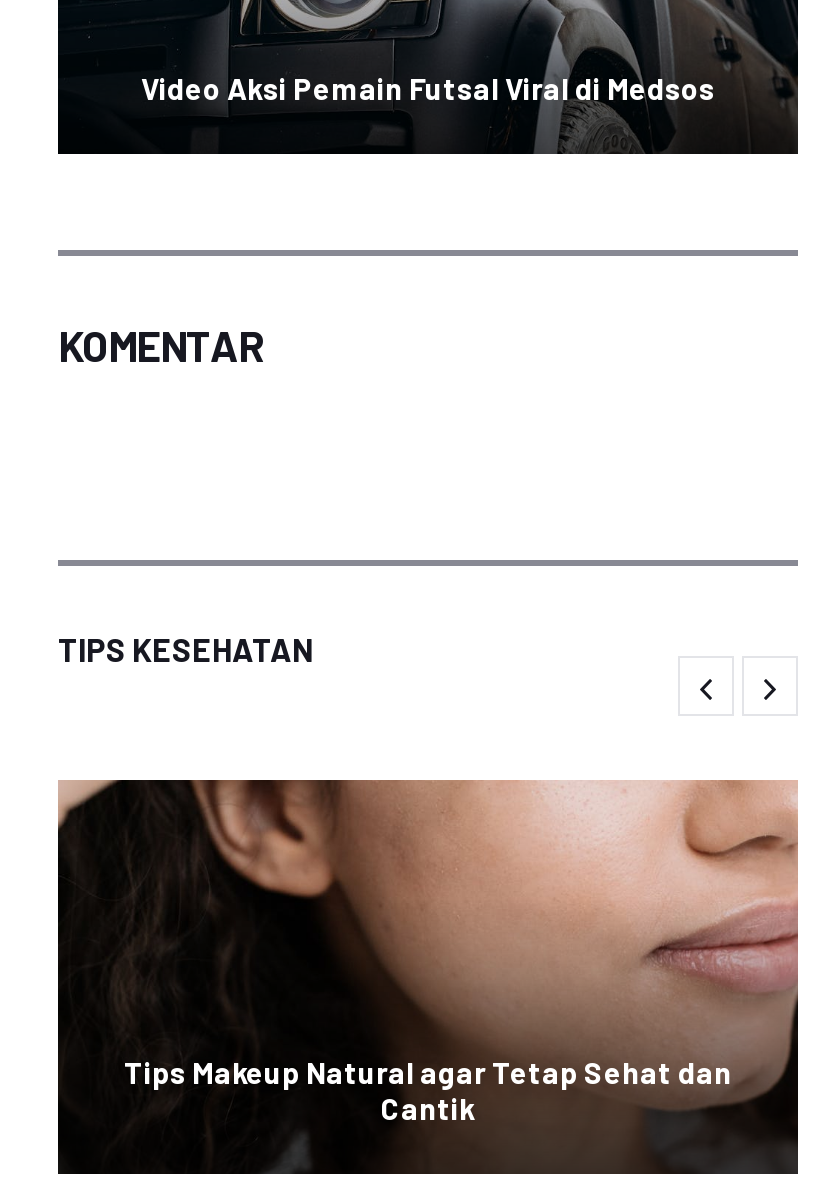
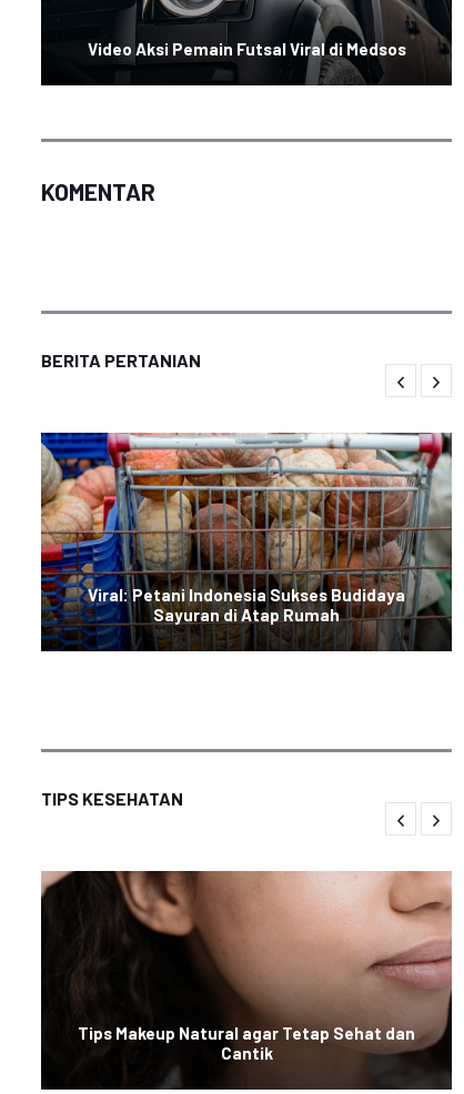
+ [image]
+ Viral: Petani Indonesia Sukses Budidaya
+ Sayuran di Atap Rumah

+ BERITA PERTANIAN
